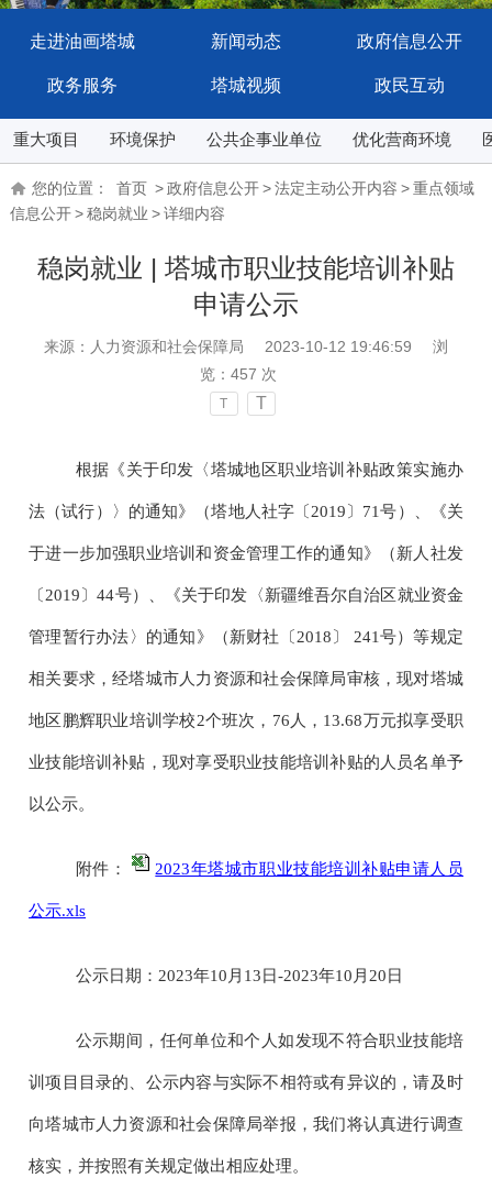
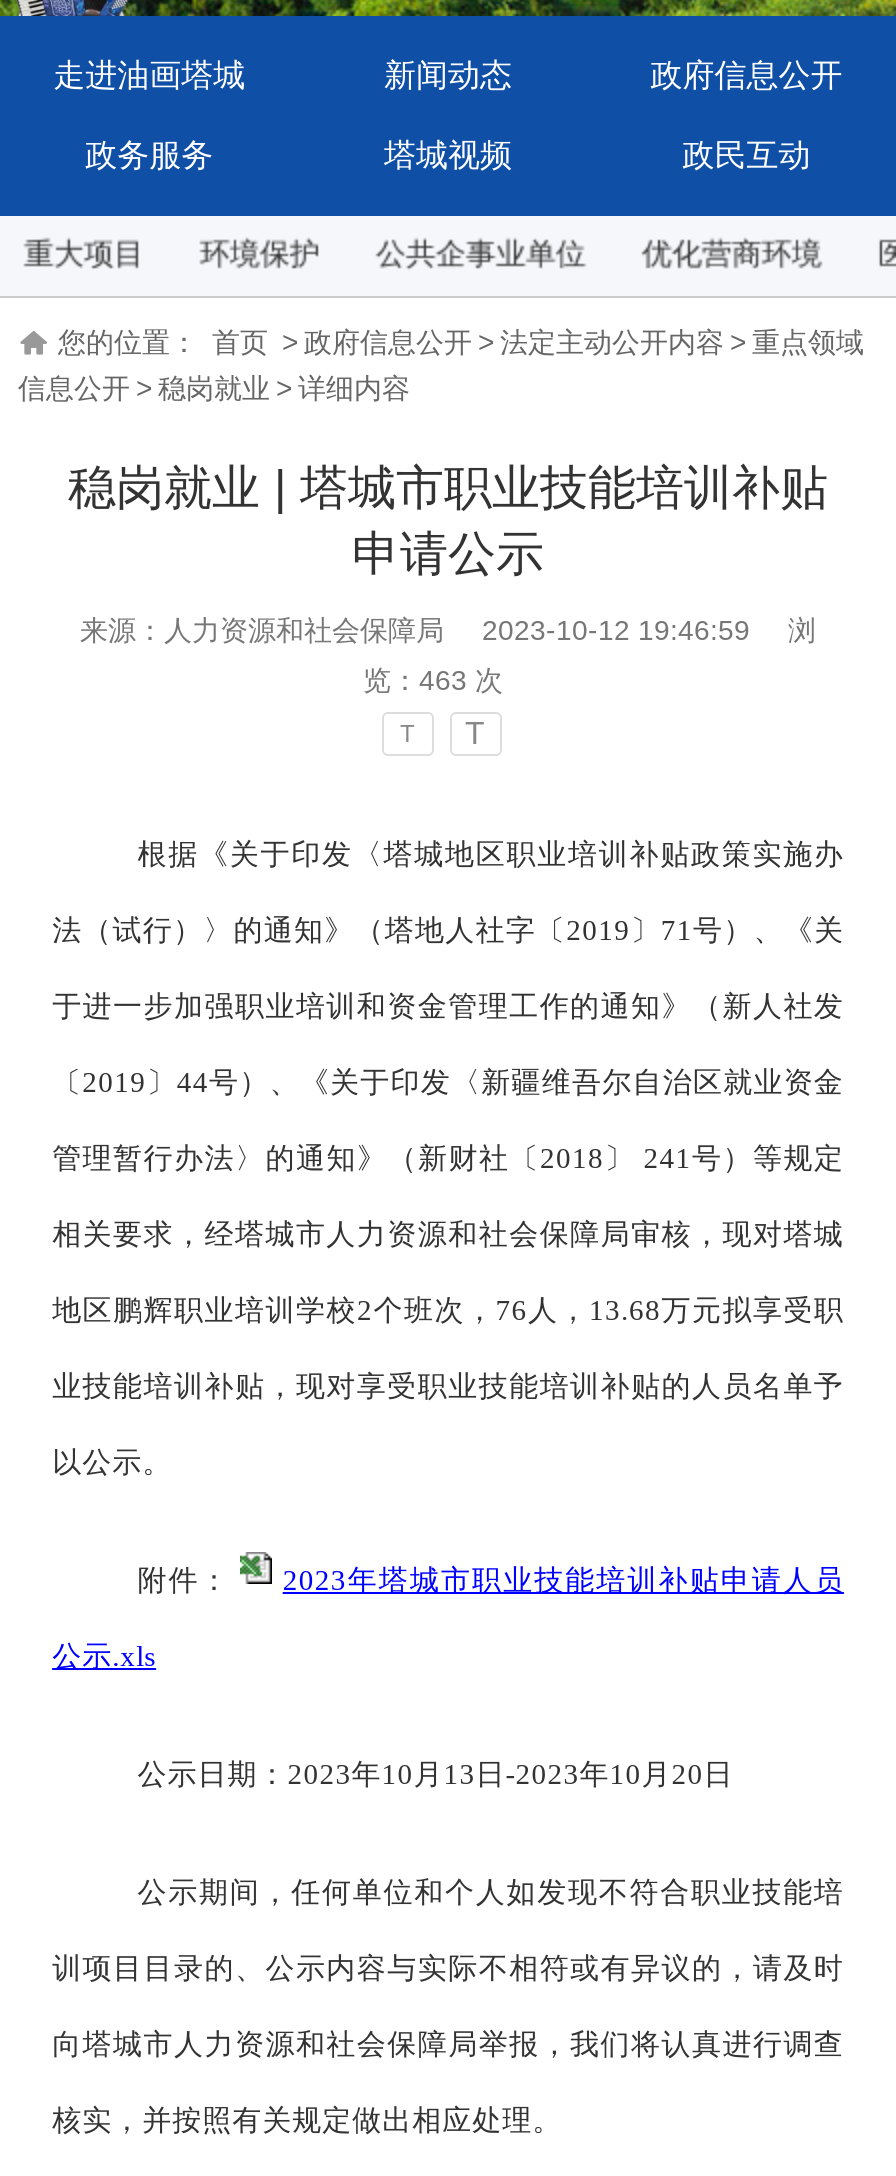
- 览：457次
+ 览：463次
